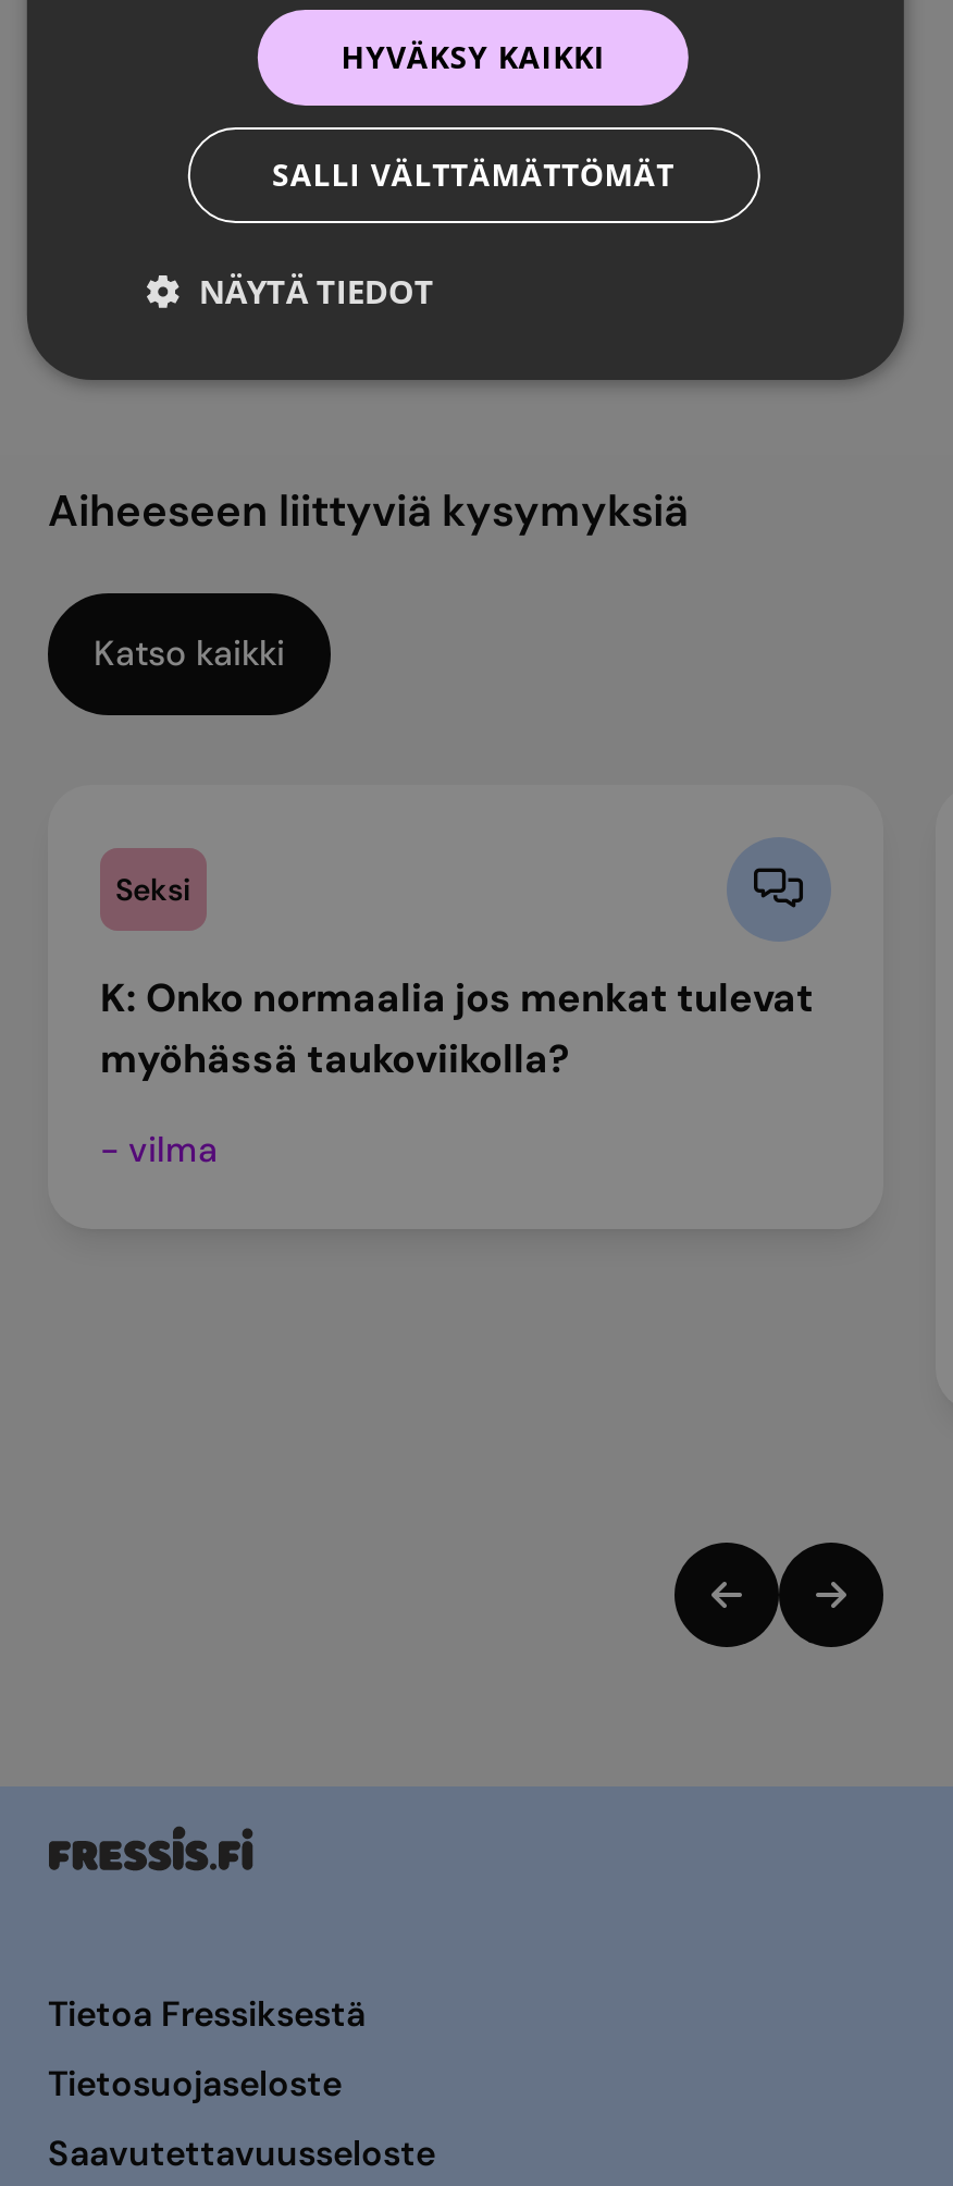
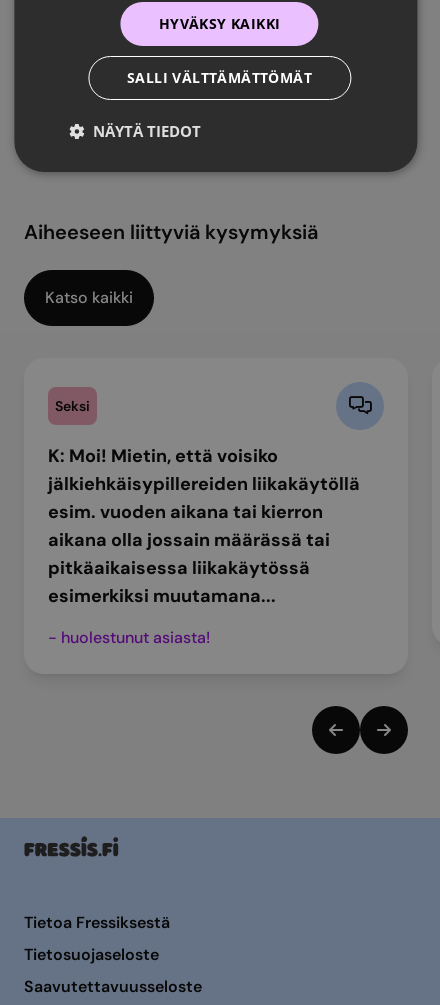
- K: Onko normaalia jos menkat tulevat
- myöhässä taukoviikolla?
+ K: Moi! Mietin, että voisiko
+ jälkiehkäisypillereiden liikakäytöllä
+ esim. vuoden aikana tai kierron
+ aikana olla jossain määrässä tai
+ pitkäaikaisessa liikakäytössä
+ esimerkiksi muutamana...

- - vilma
+ - huolestunut asiasta!
